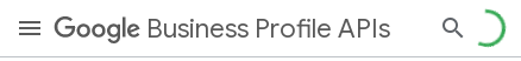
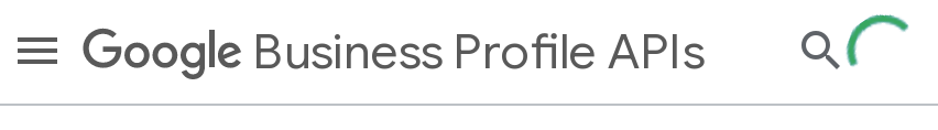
- [image]
+ [image]
